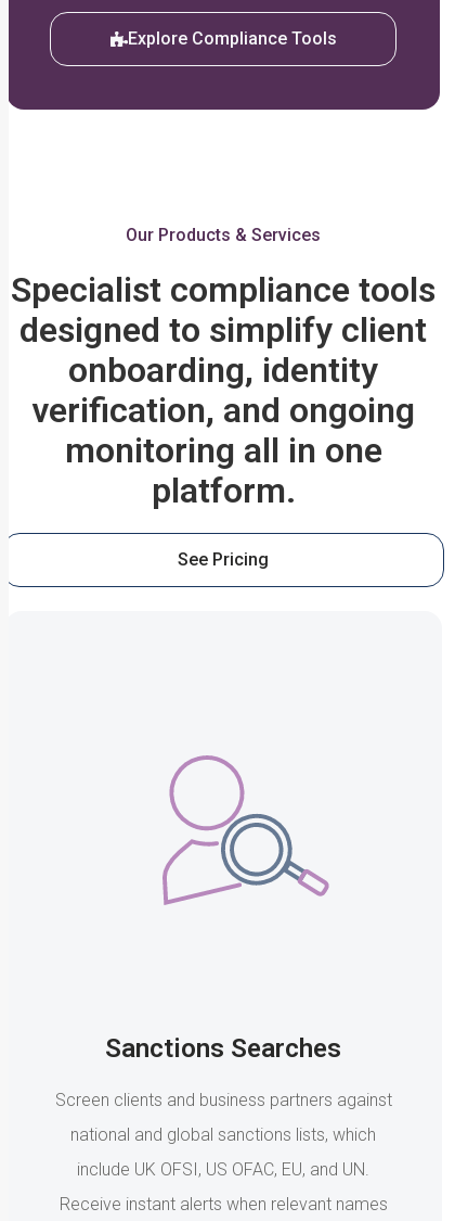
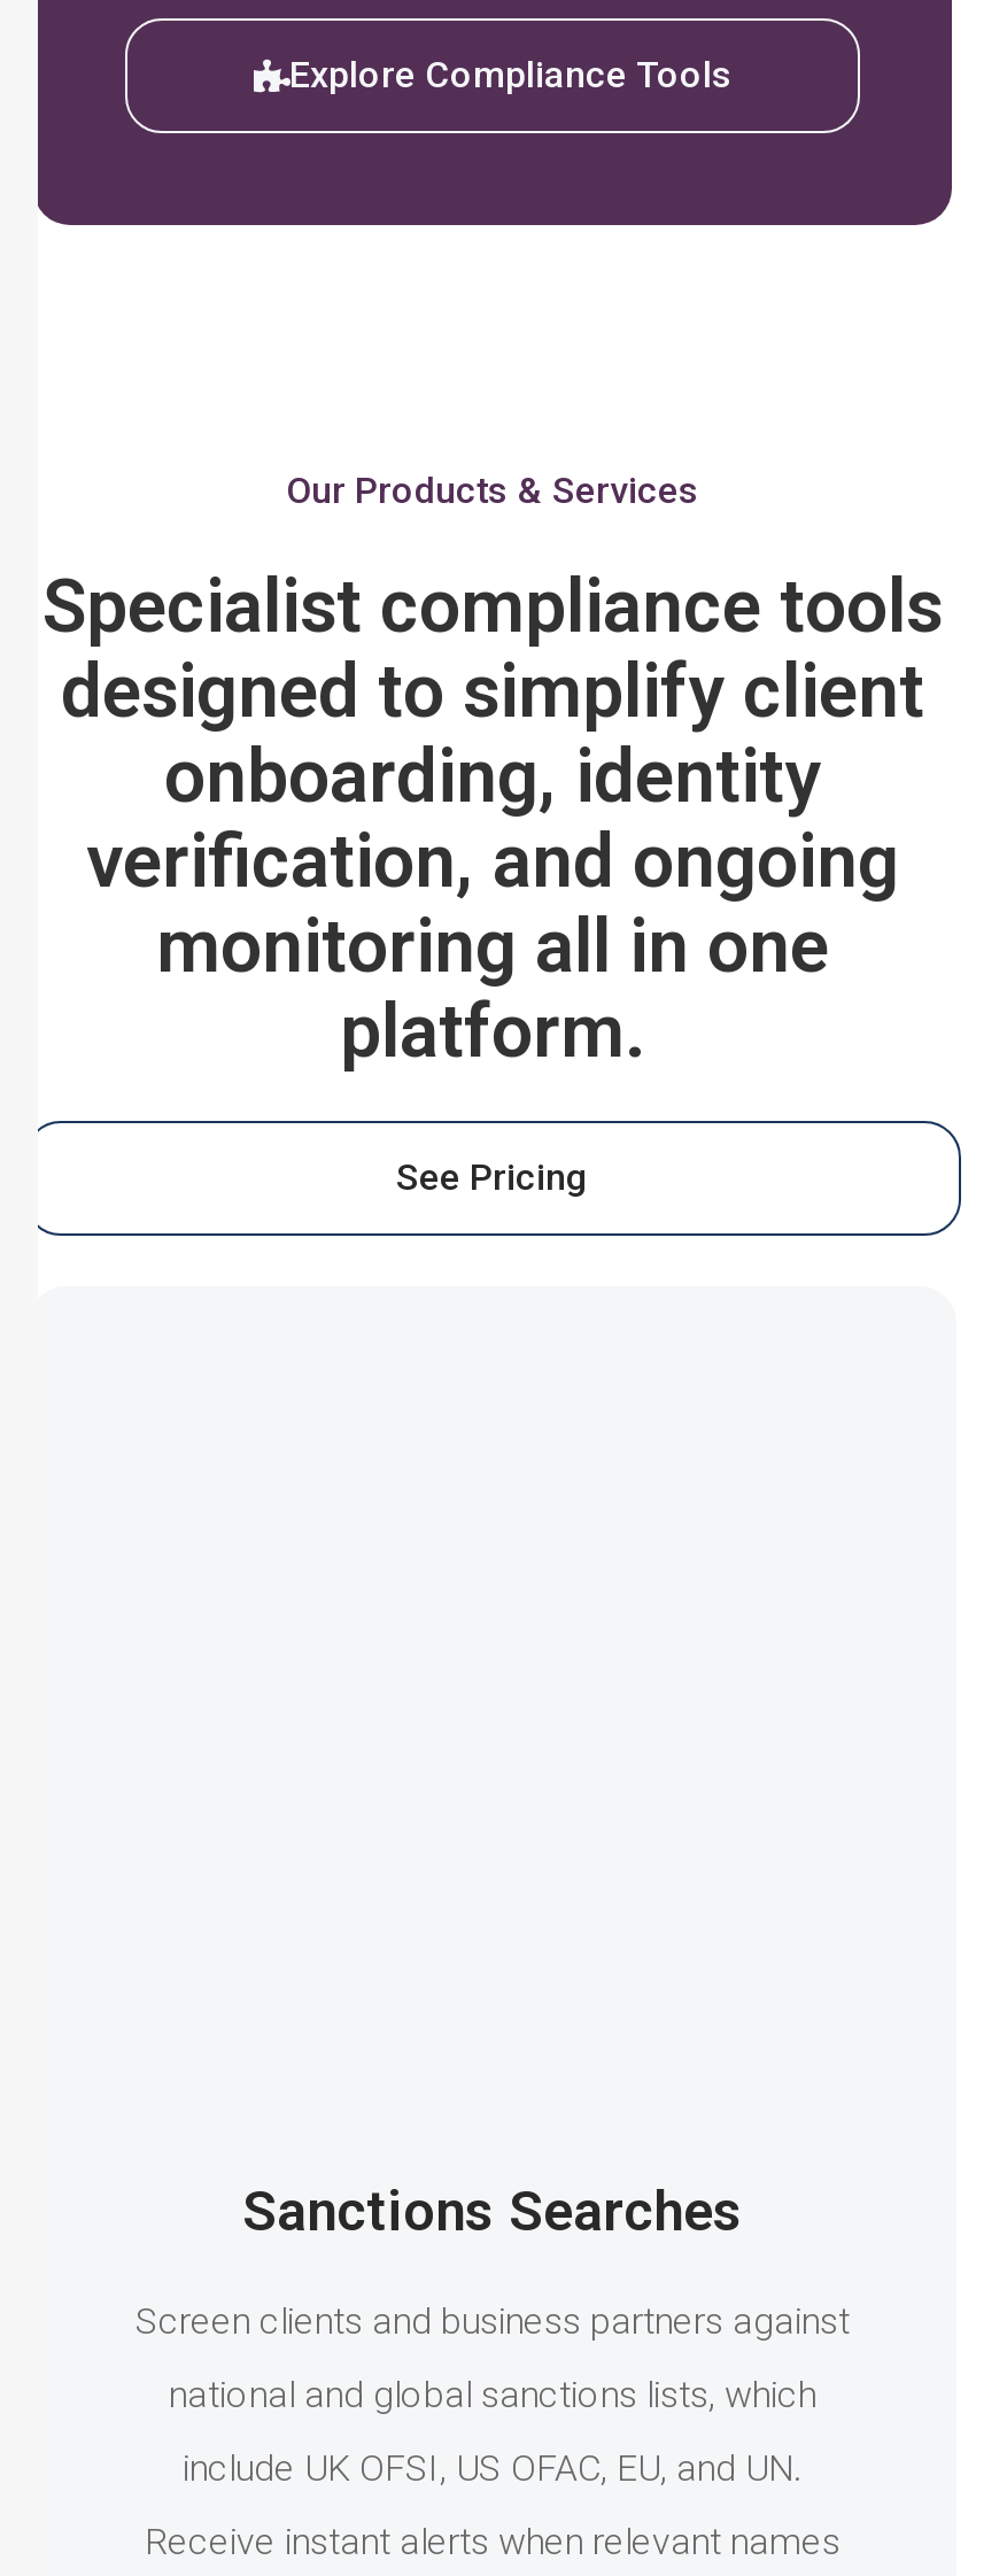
- [image]
